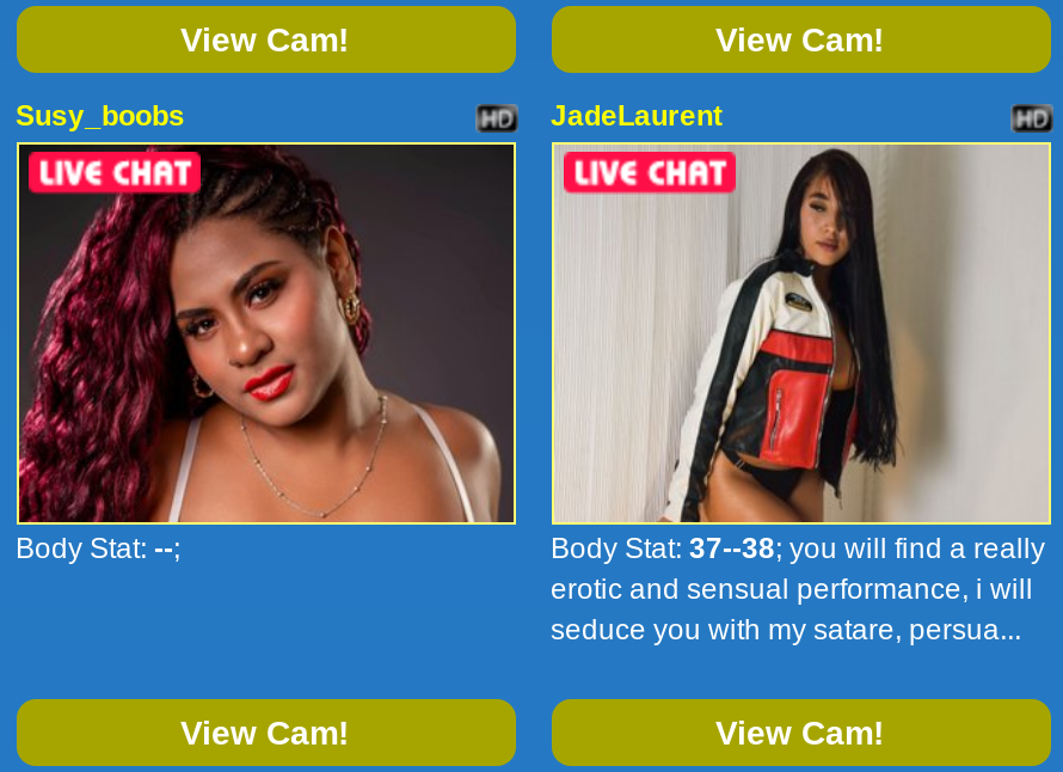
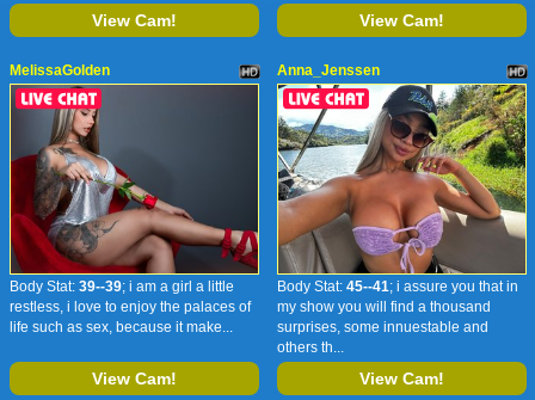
- Susy_boobs
+ MelissaGolden

- JadeLaurent
+ Anna_Jenssen

- [image]
- Body Stat: --;
+ [image]
+ Body Stat: 39--39; i am a girl a little
+ restless, i love to enjoy the palaces of
+ life such as sex, because it make...

- [image]
- Body Stat: 37--38; you will find a really
- erotic and sensual performance, i will
- seduce you with my satare, persua...
+ [image]
+ Body Stat: 45--41; i assure you that in
+ my show you will find a thousand
+ surprises, some innuestable and
+ others th...
